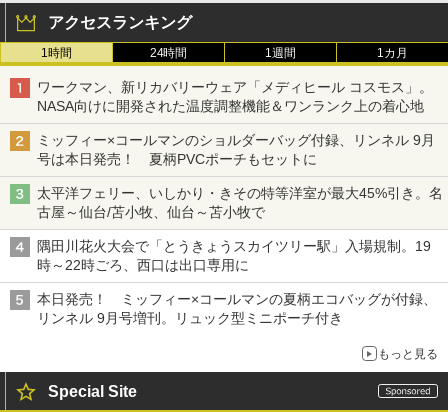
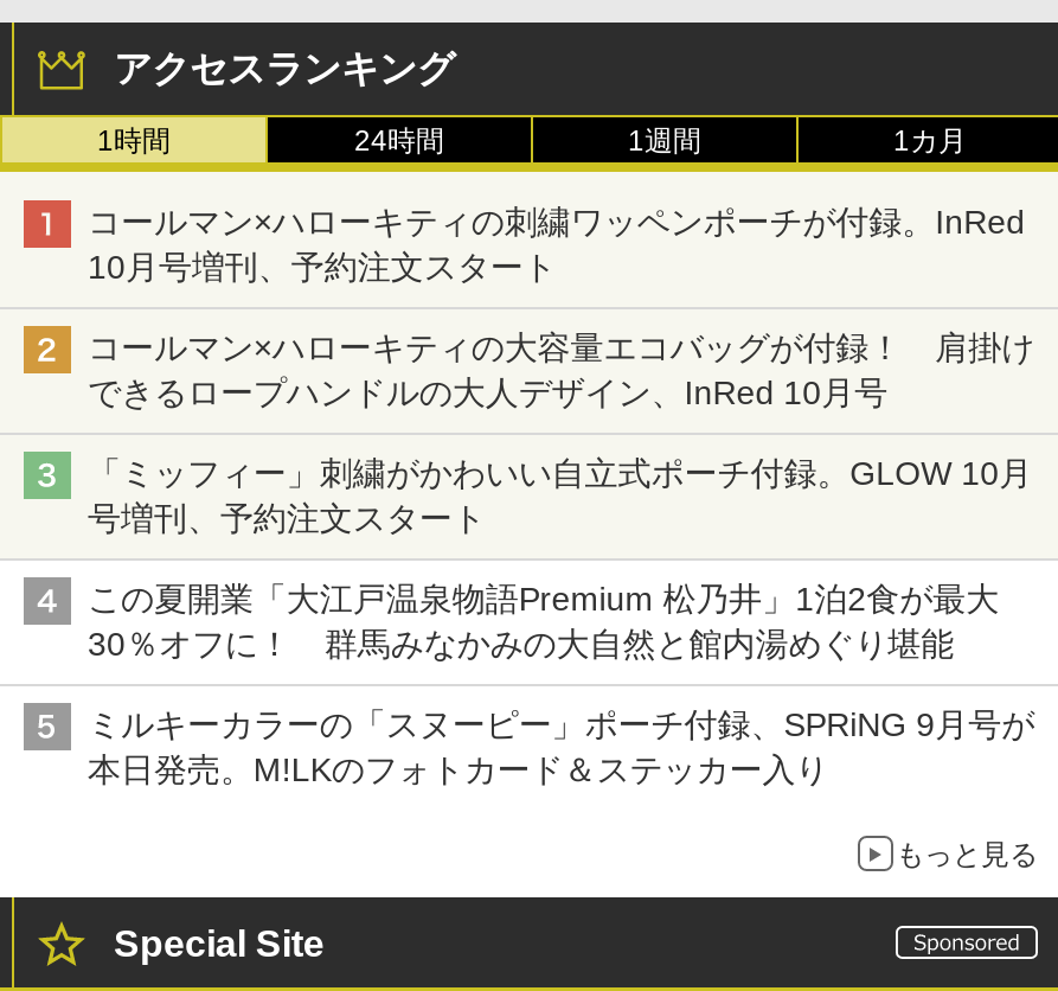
- ワークマン、新リカバリーウェア「メディヒール コスモス」。
- NASA向けに開発された温度調整機能＆ワンランク上の着心地
+ コールマン×ハローキティの刺繍ワッペンポーチが付録。InRed
+ 10月号増刊、予約注文スタート

- ミッフィー×コールマンのショルダーバッグ付録、リンネル 9月
- 号は本日発売！ 夏柄PVCポーチもセットに
+ コールマン×ハローキティの大容量エコバッグが付録！ 肩掛け
+ できるロープハンドルの大人デザイン、InRed 10月号

- 太平洋フェリー、いしかり・きその特等洋室が最大45%引き。名
- 古屋～仙台/苫小牧、仙台～苫小牧で
+ 「ミッフィー」刺繍がかわいい自立式ポーチ付録。GLOW 10月
+ 号増刊、予約注文スタート

- 隅田川花火大会で「とうきょうスカイツリー駅」入場規制。19
- 時～22時ごろ、西口は出口専用に
+ この夏開業「大江戸温泉物語Premium 松乃井」1泊2食が最大
+ 30％オフに！ 群馬みなかみの大自然と館内湯めぐり堪能

- 本日発売！ ミッフィー×コールマンの夏柄エコバッグが付録、
- リンネル 9月号増刊。リュック型ミニポーチ付き
+ ミルキーカラーの「スヌーピー」ポーチ付録、SPRiNG 9月号が
+ 本日発売。M!LKのフォトカード＆ステッカー入り
